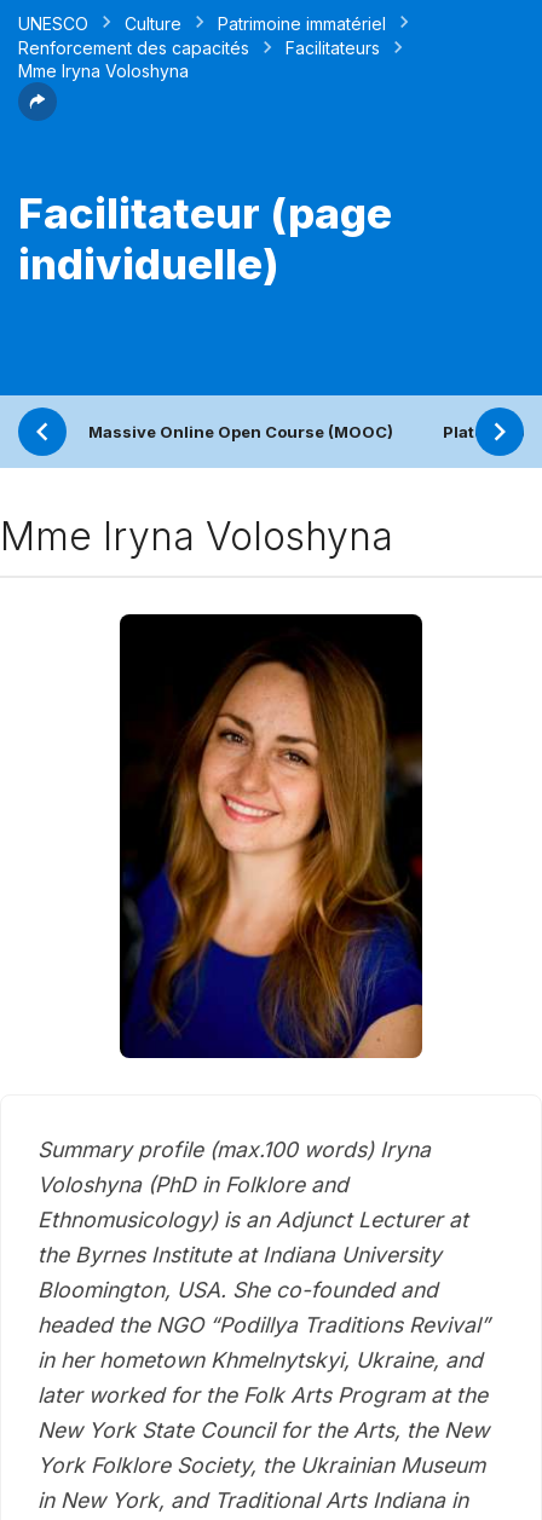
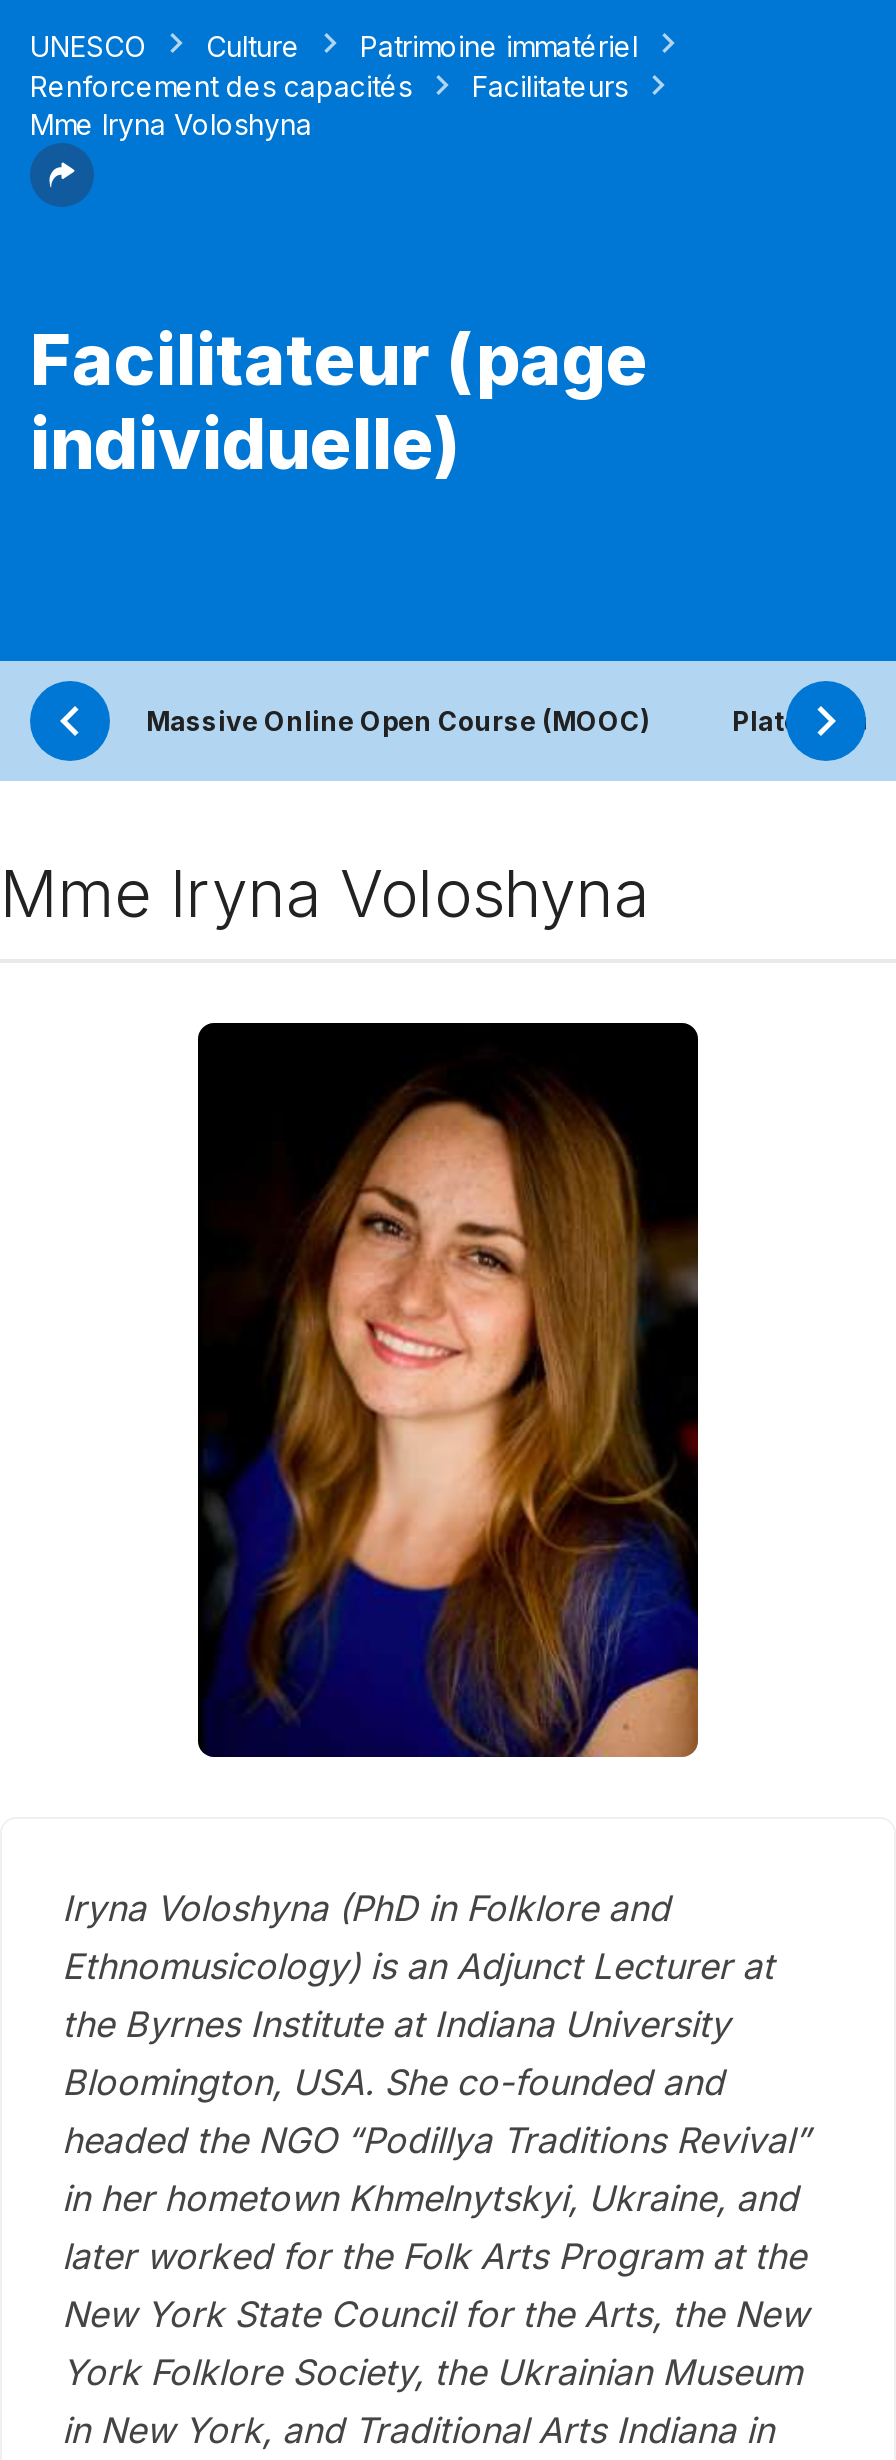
- Summary profile (max.100 words) Iryna
- Voloshyna (PhD in Folklore and
+ Iryna Voloshyna (PhD in Folklore and
